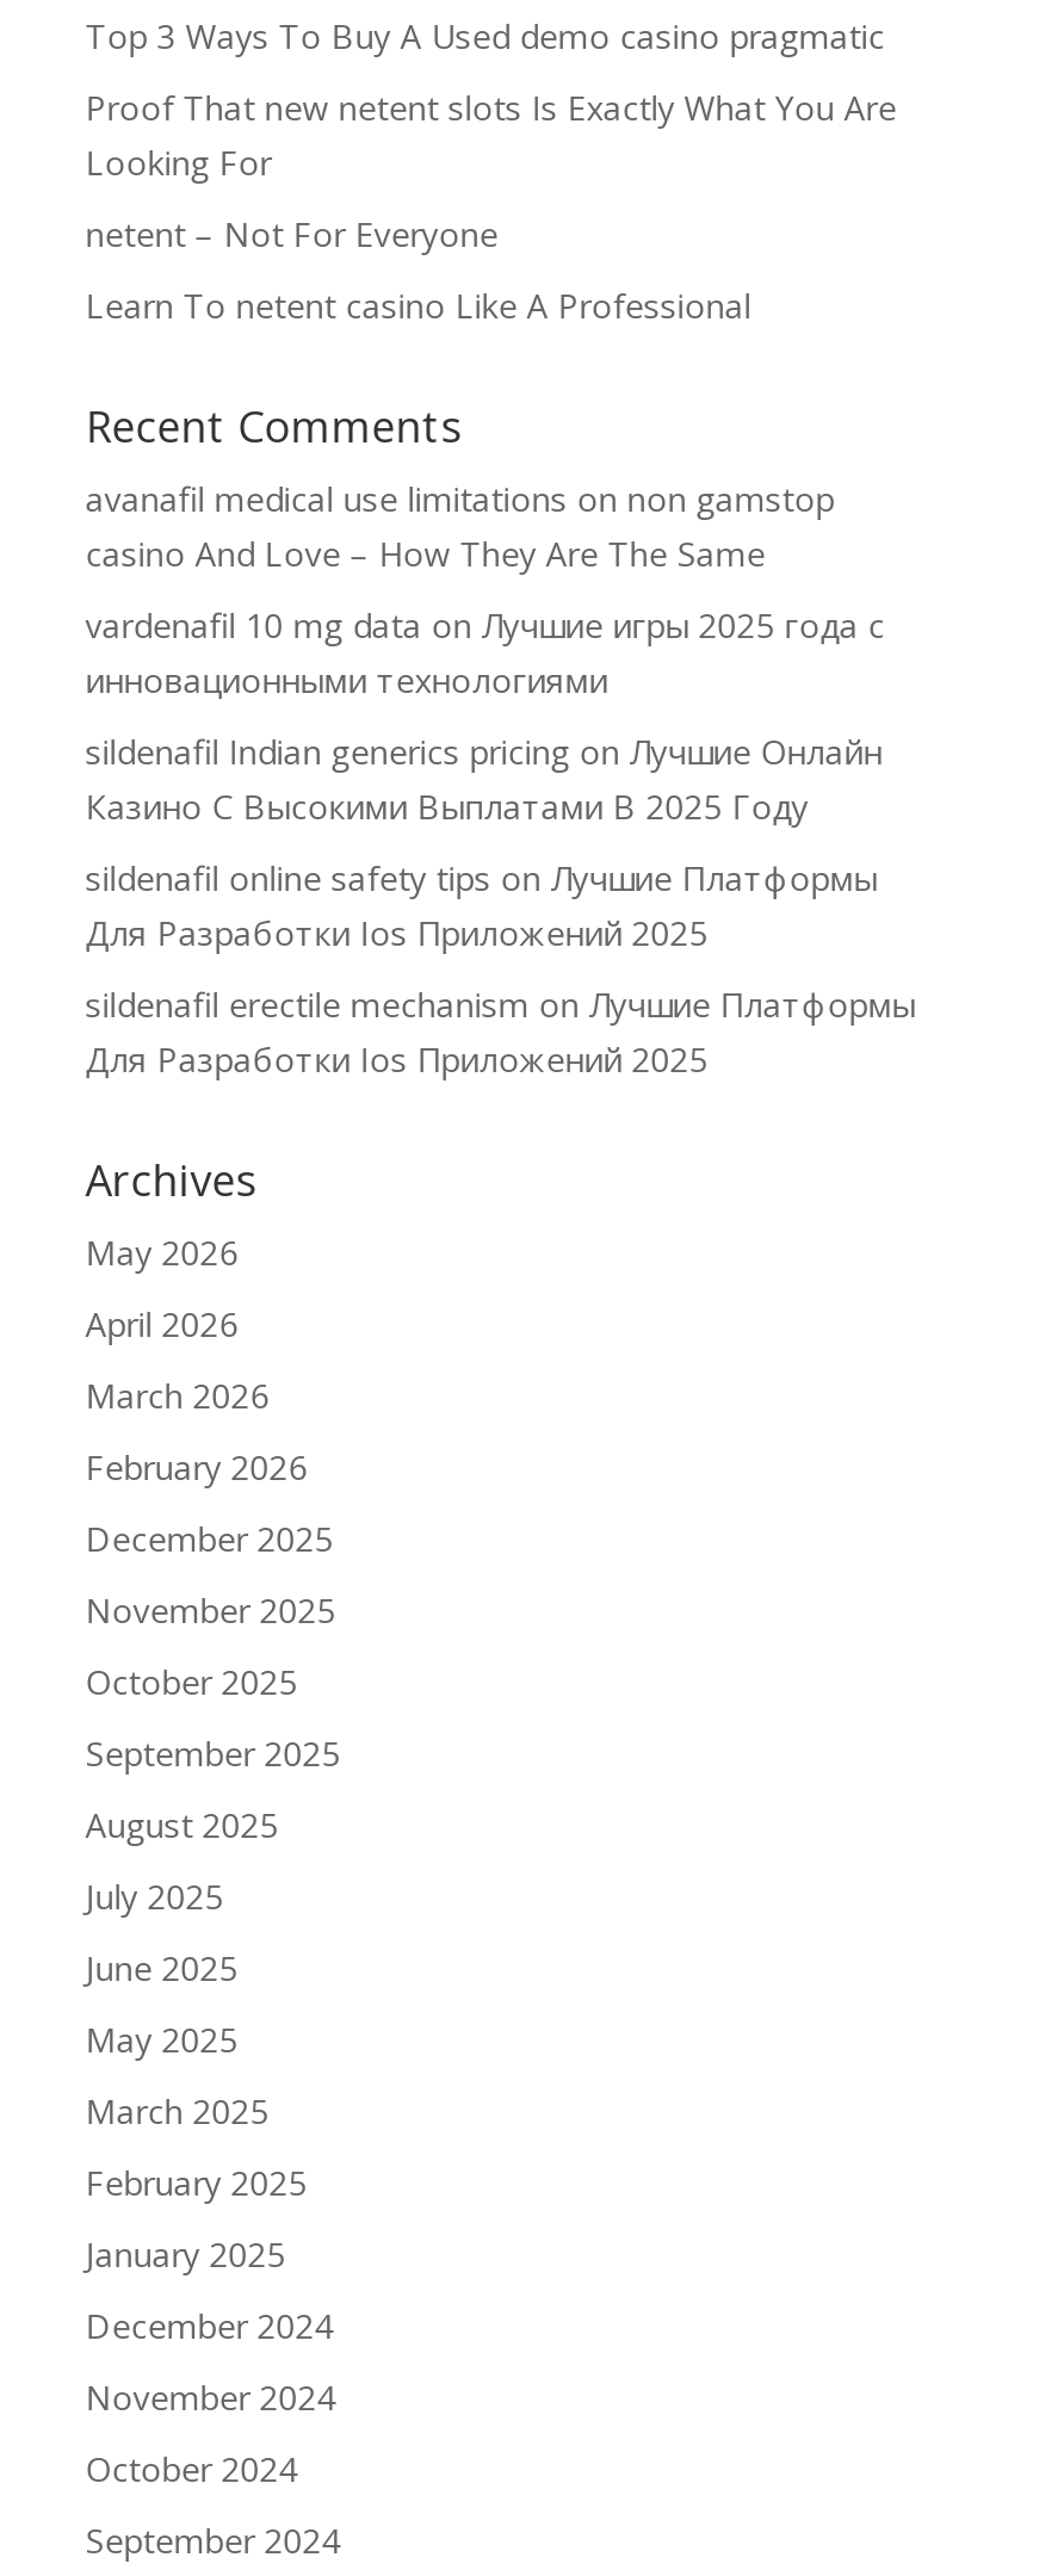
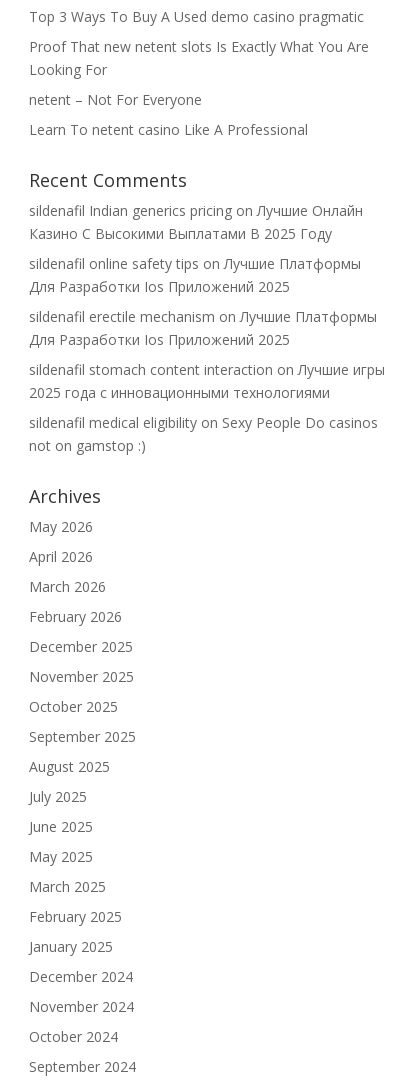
- avanafil medical use limitations on non gamstop
- casino And Love – How They Are The Same
- vardenafil 10 mg data on Лучшие игры 2025 года с
- инновационными технологиями

moved up: sildenafil Indian generics pricing on Лучшие Онлайн | Казино С Высокими Выплатами В 2025 Году | sildenafil online safety tips on Лучшие Платформы | Для Разработки Ios Приложений 2025 | sildenafil erectile mechanism on Лучшие Платформы | Для Разработки Ios Приложений 2025

+ sildenafil stomach content interaction on Лучшие игры
+ 2025 года с инновационными технологиями
+ sildenafil medical eligibility on Sexy People Do casinos
+ not on gamstop :)
